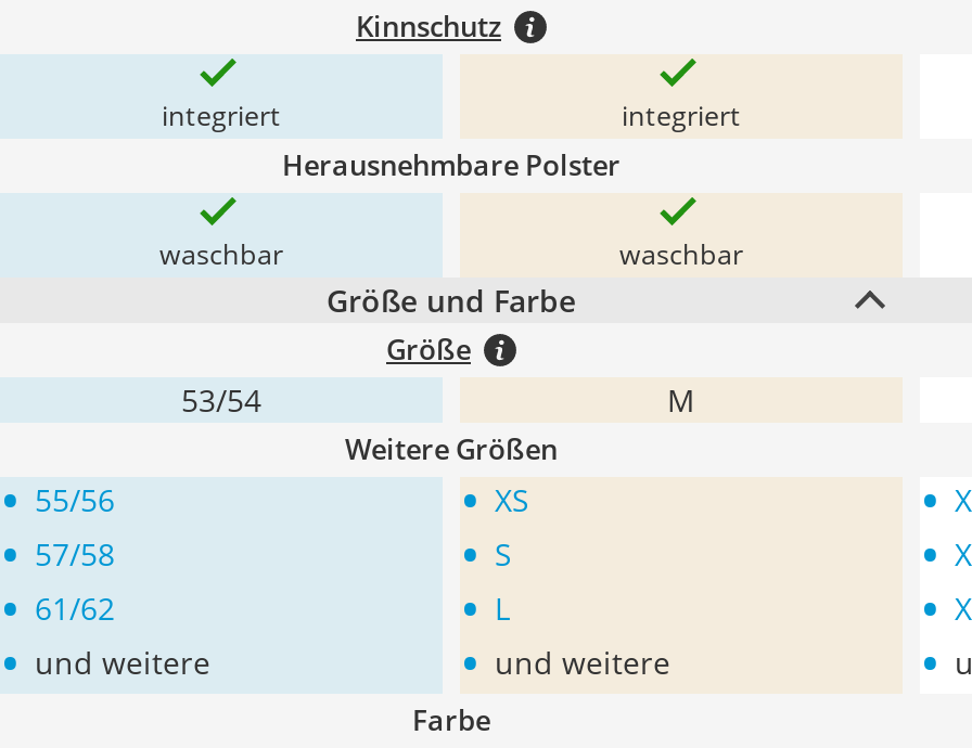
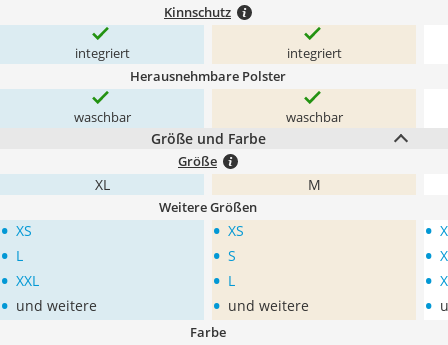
- 53/54
+ XL

- • 55/56
- • 57/58
- • 61/62
+ • XS
+ • L
+ • XXL
